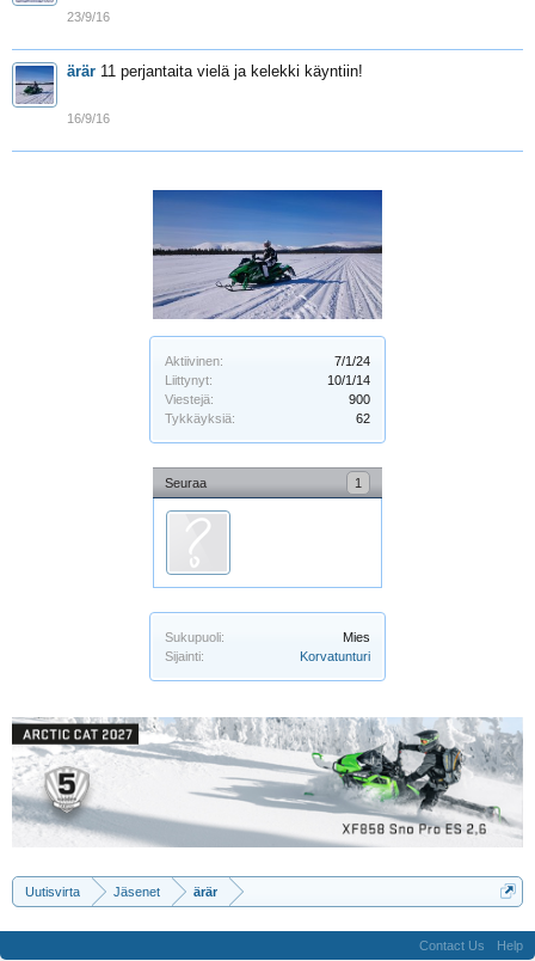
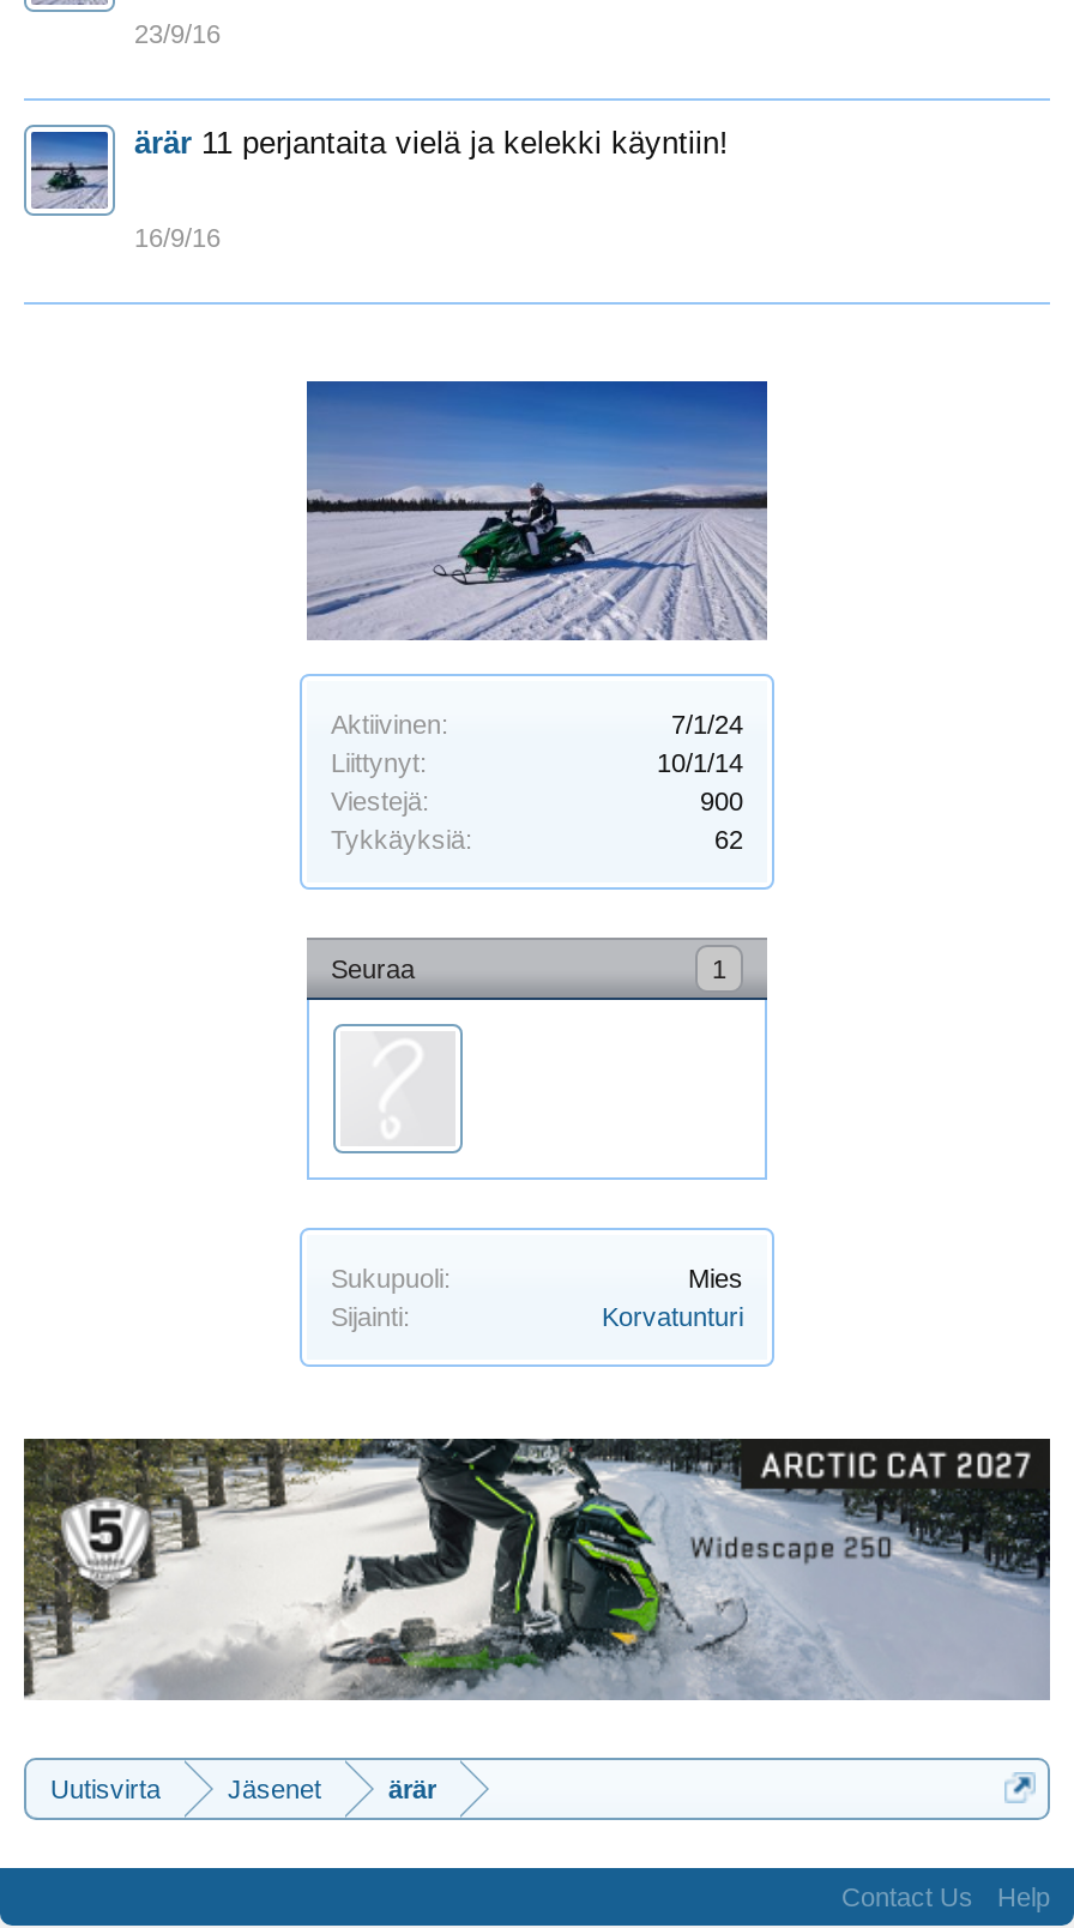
- [image]
+ [image]
